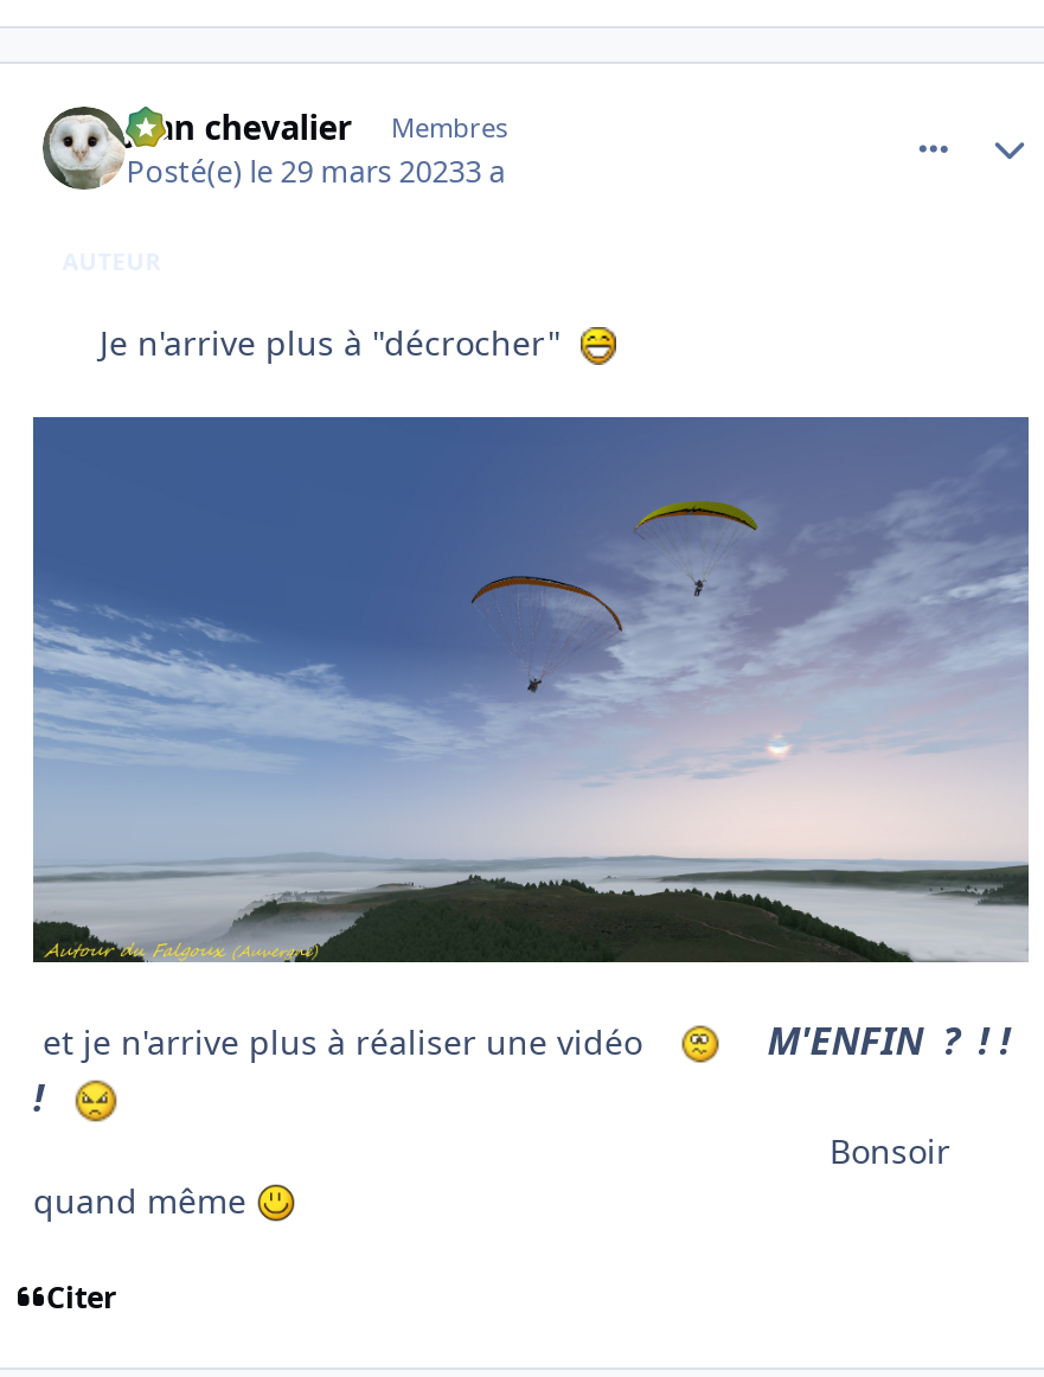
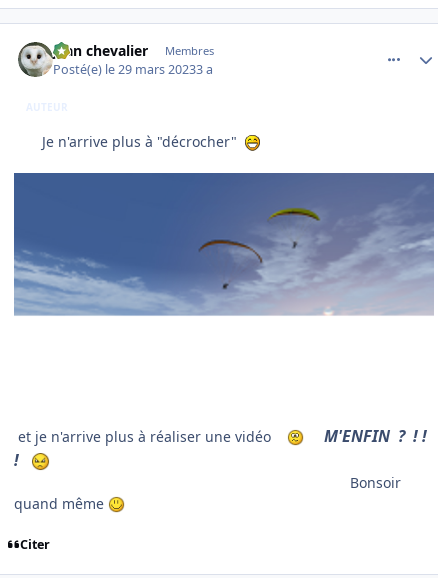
- [image]
